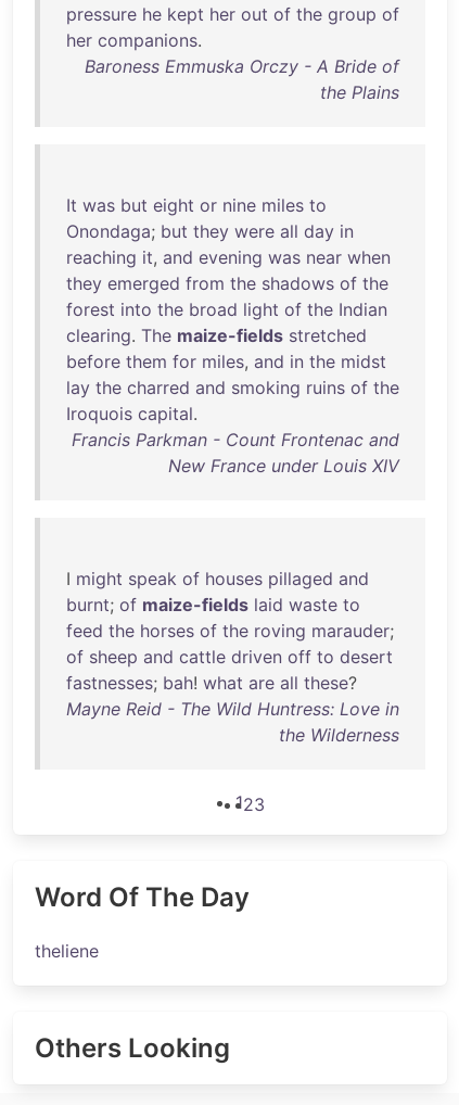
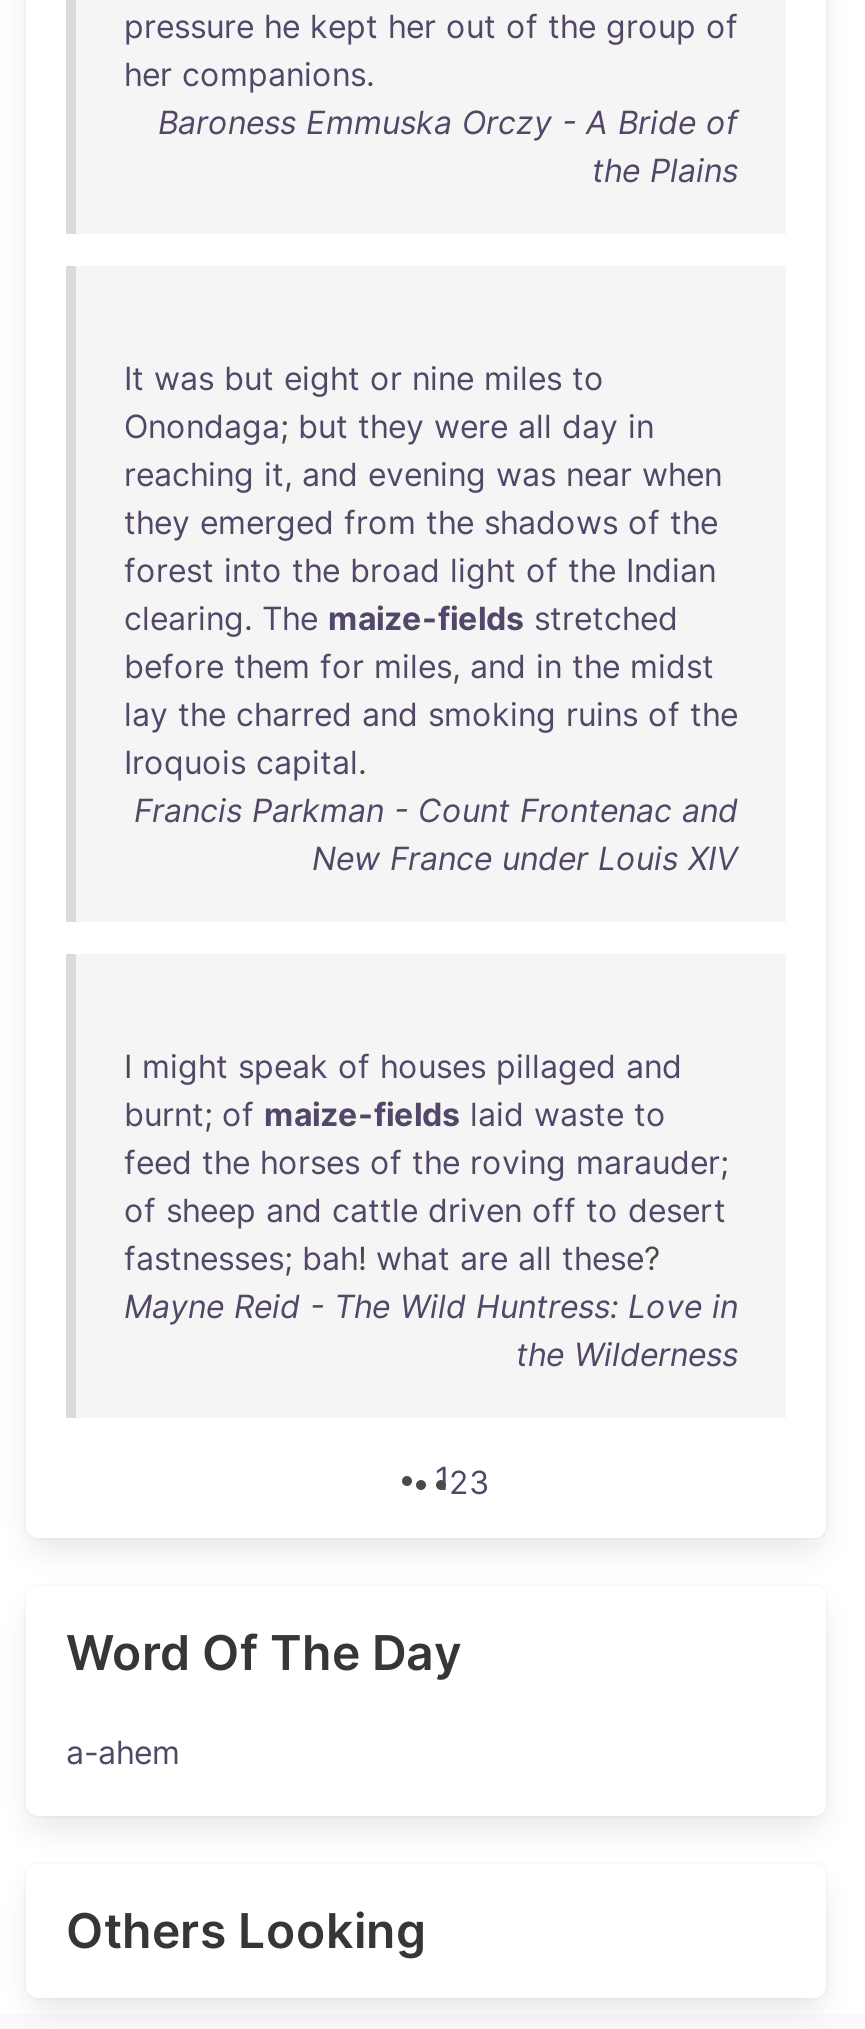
- theliene
+ a-ahem
